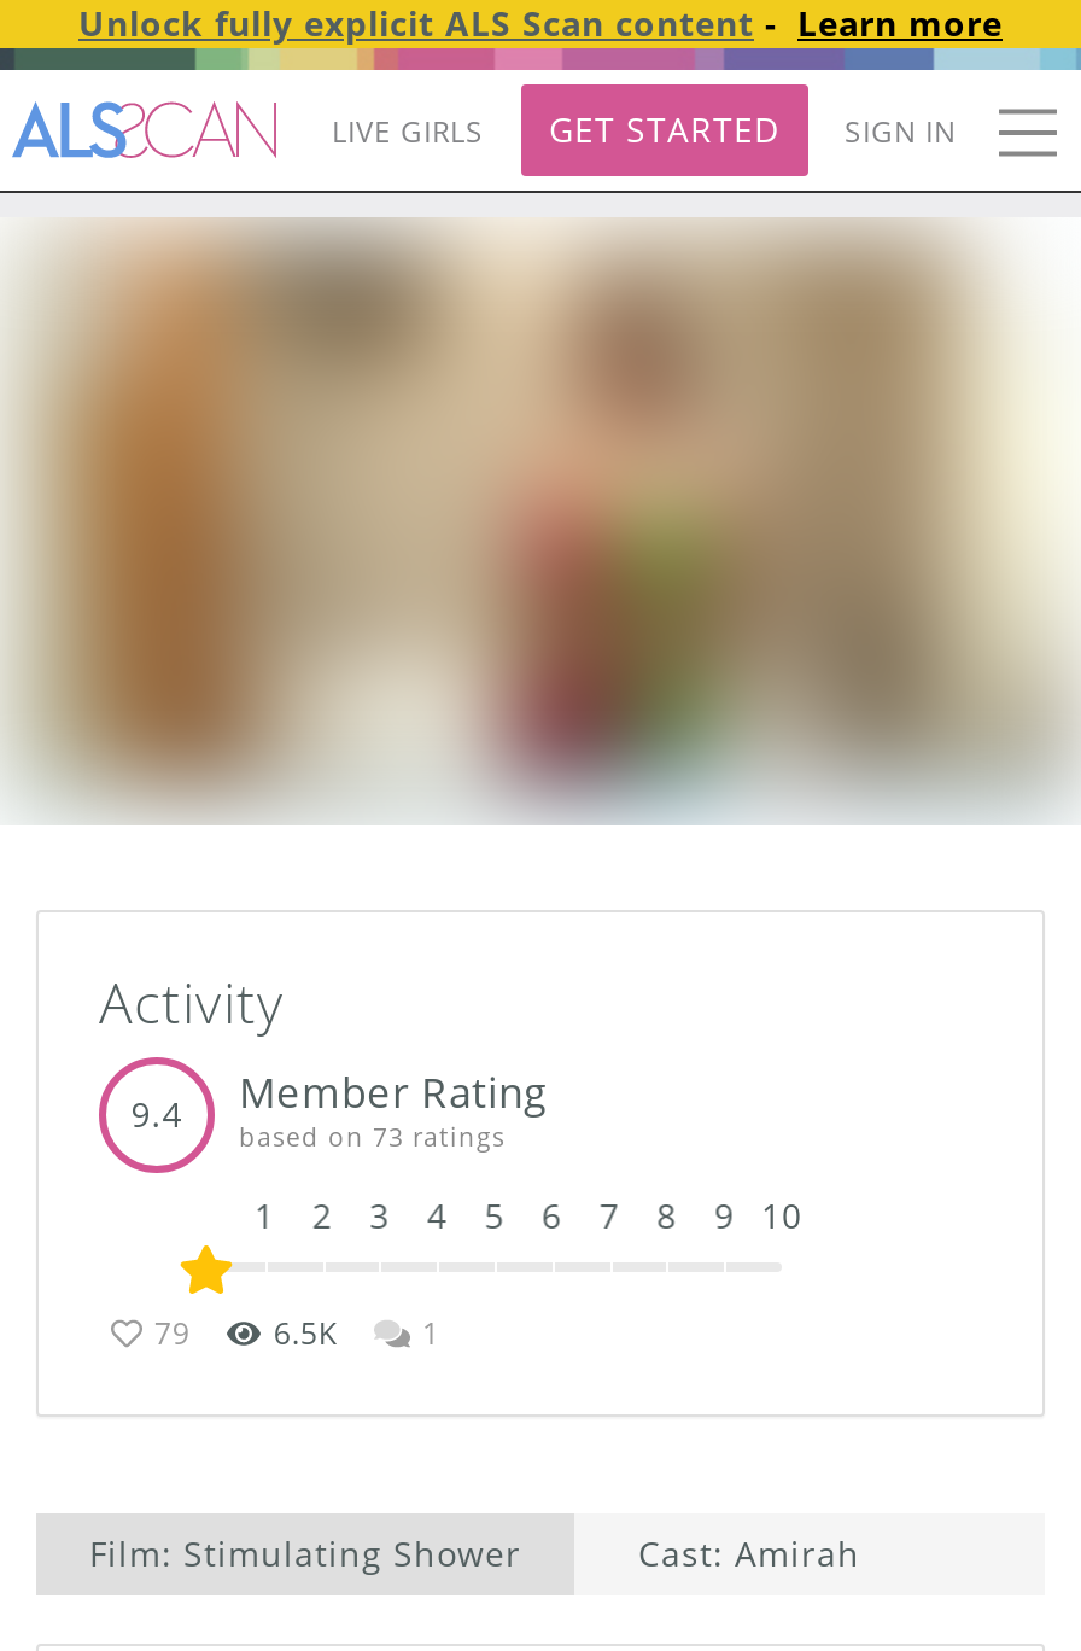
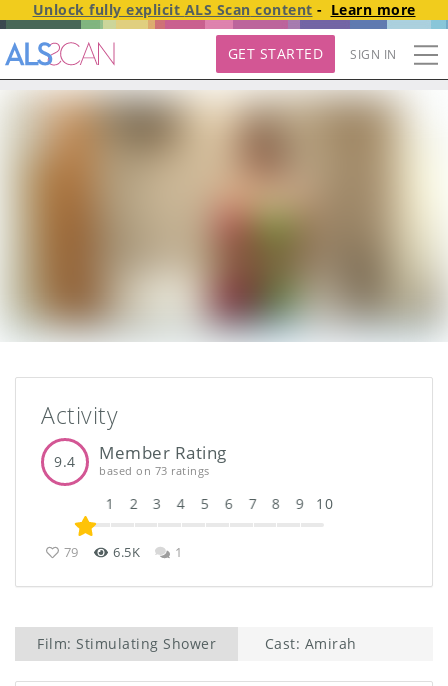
- LIVE GIRLS
